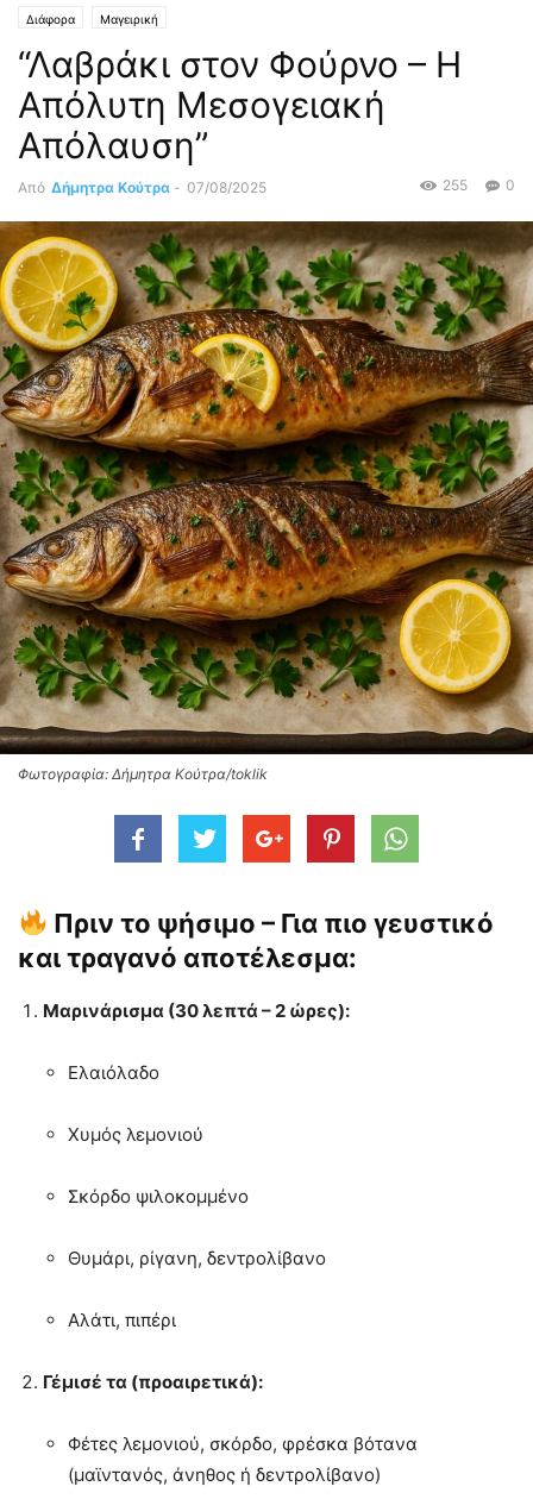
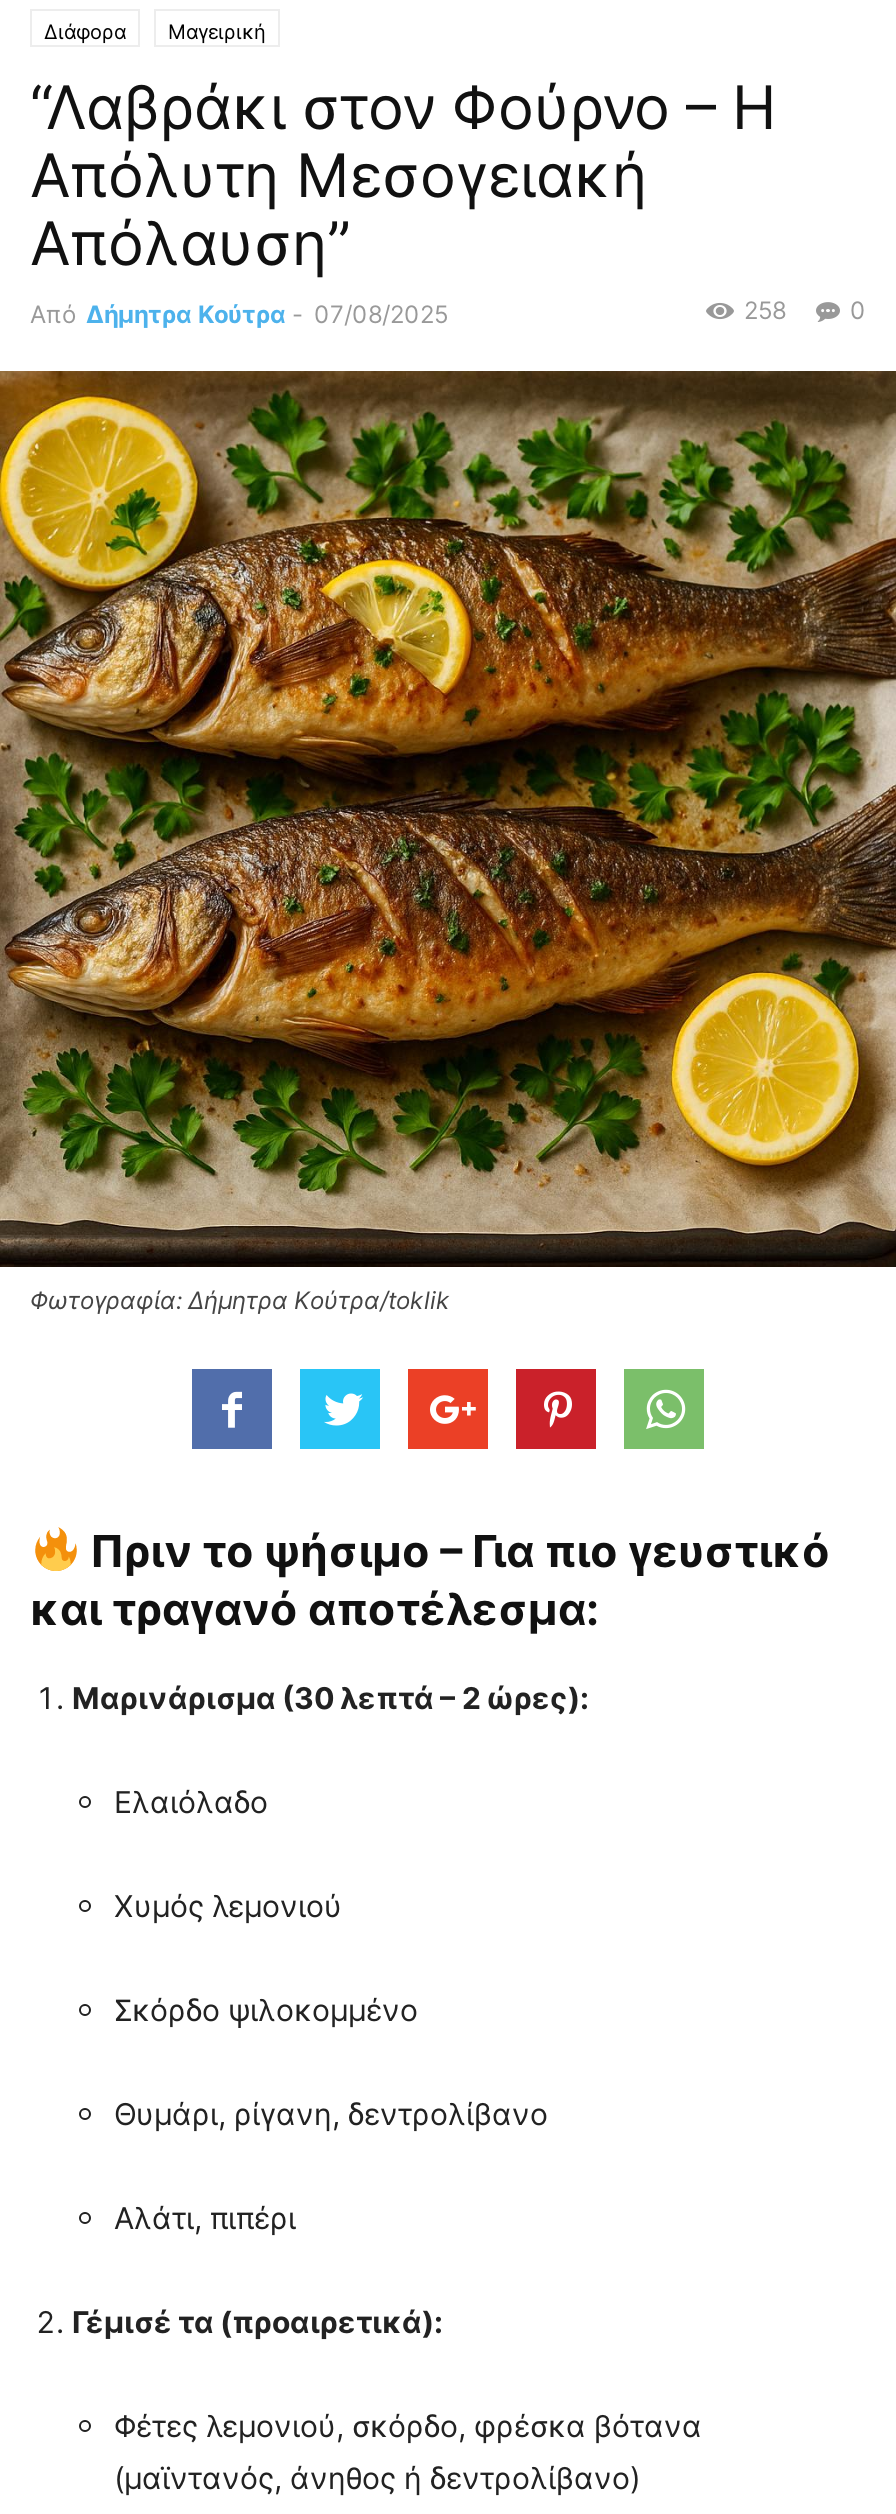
- 255
+ 258
